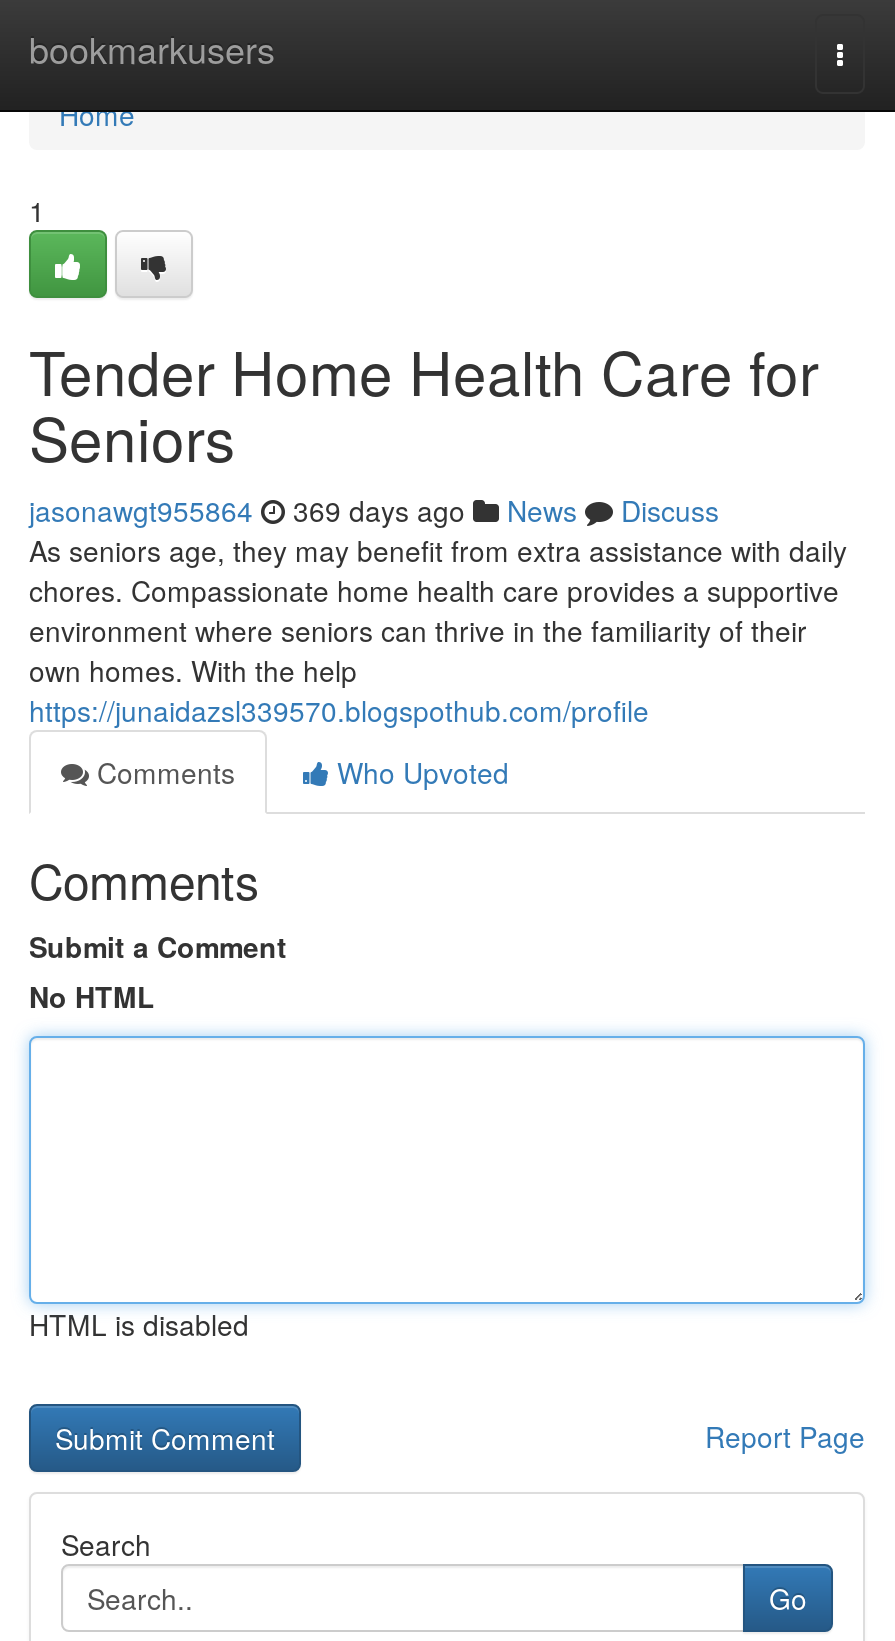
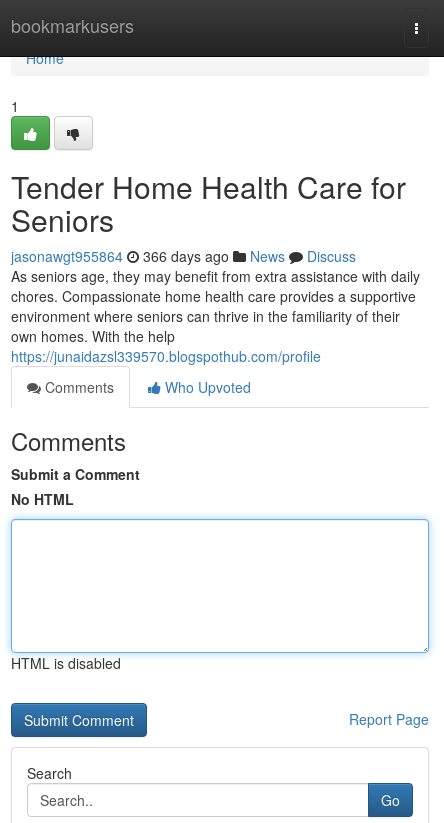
- jasonawgt955864 369 days ago News Discuss
+ jasonawgt955864 366 days ago News Discuss
